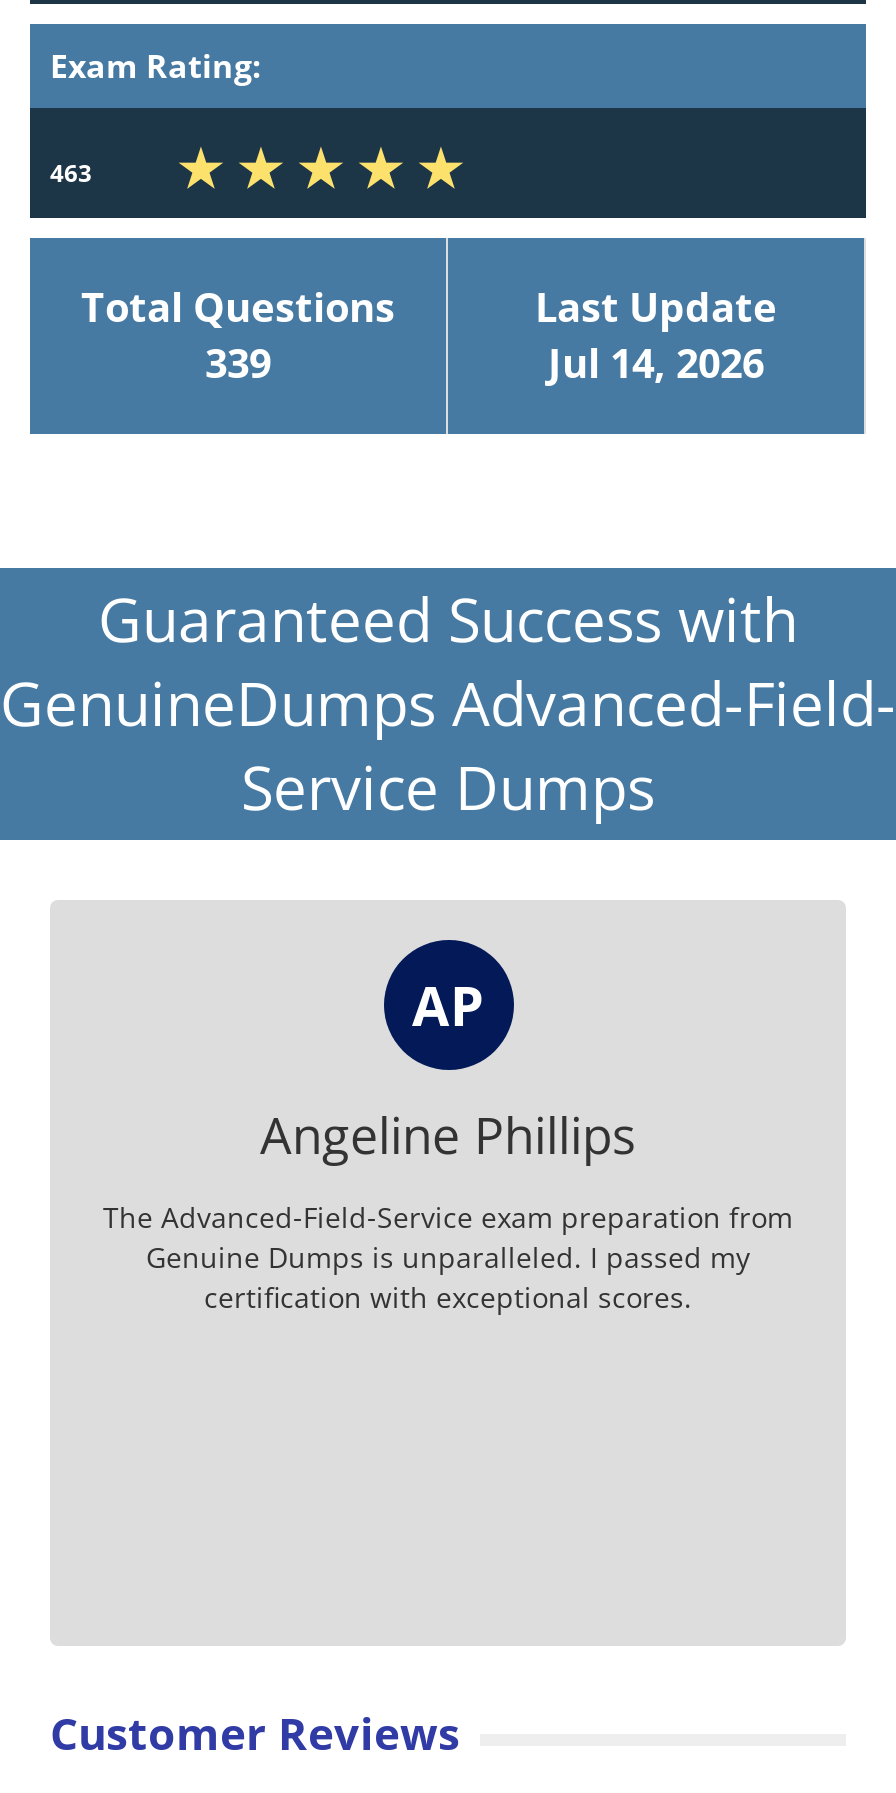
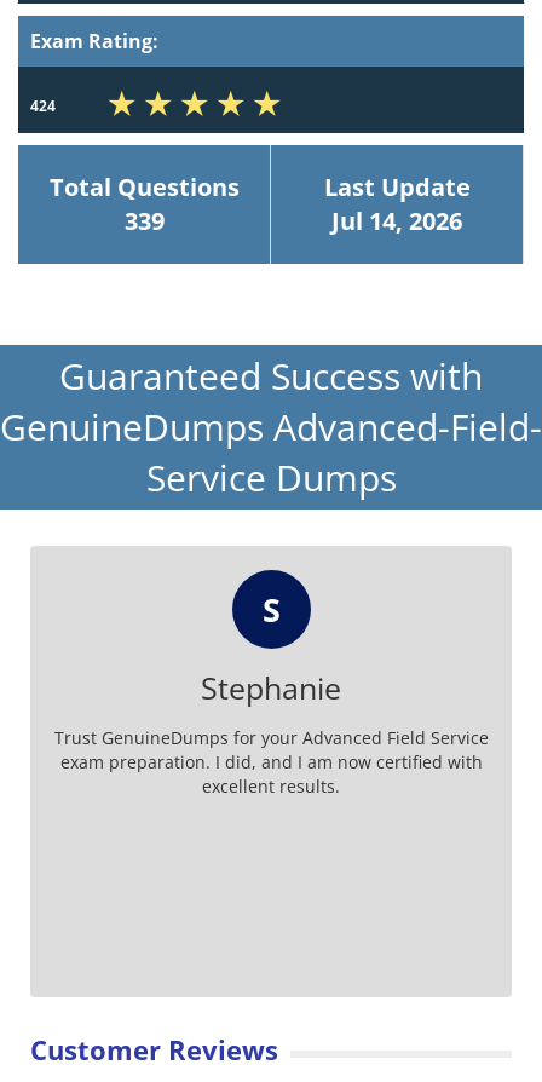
- 463
+ 424

- AP
+ S

- Angeline Phillips
- The Advanced-Field-Service exam preparation from
- Genuine Dumps is unparalleled. I passed my
- certification with exceptional scores.
+ Stephanie
+ Trust GenuineDumps for your Advanced Field Service
+ exam preparation. I did, and I am now certified with
+ excellent results.
